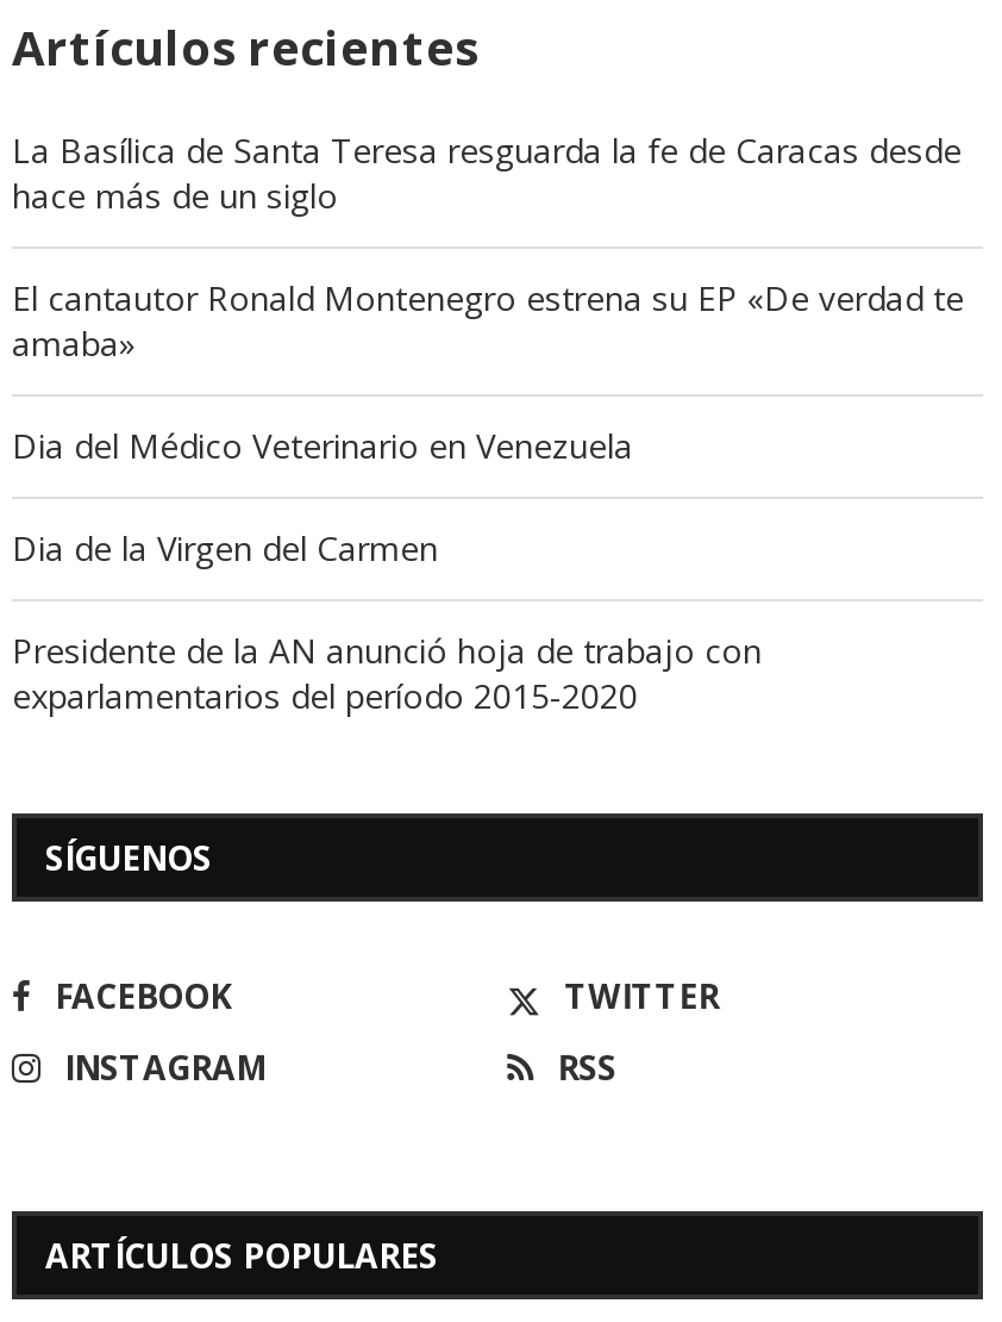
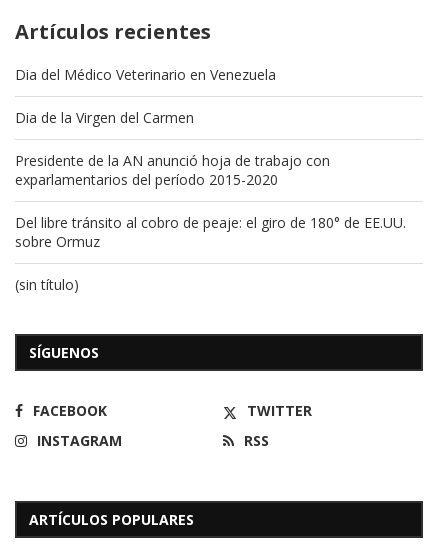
- La Basílica de Santa Teresa resguarda la fe de Caracas desde
- hace más de un siglo
- El cantautor Ronald Montenegro estrena su EP «De verdad te
- amaba»

moved up: Dia del Médico Veterinario en Venezuela | Dia de la Virgen del Carmen | Presidente de la AN anunció hoja de trabajo con | exparlamentarios del período 2015-2020

+ Del libre tránsito al cobro de peaje: el giro de 180° de EE.UU.
+ sobre Ormuz
+ (sin título)
